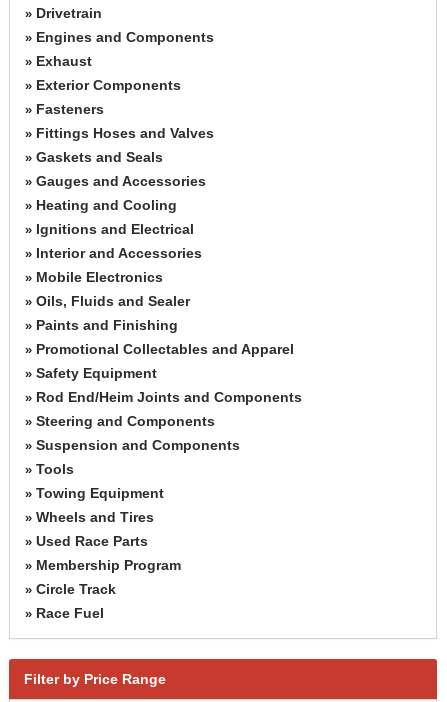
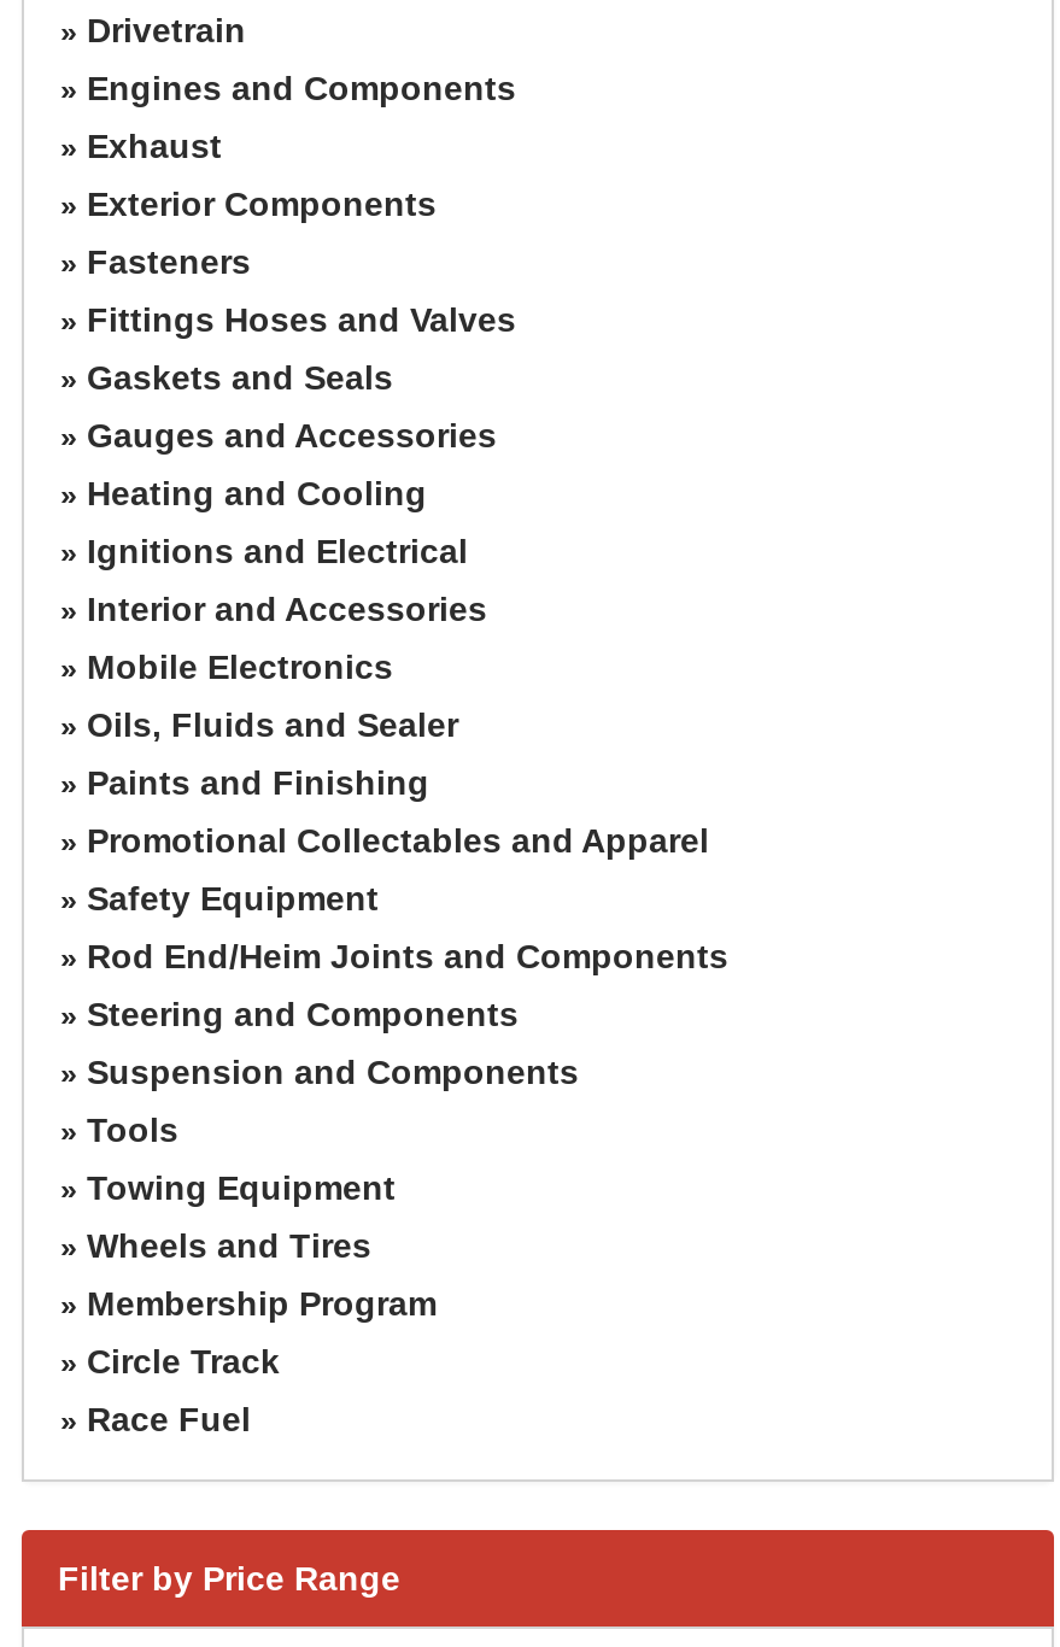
- » Used Race Parts
